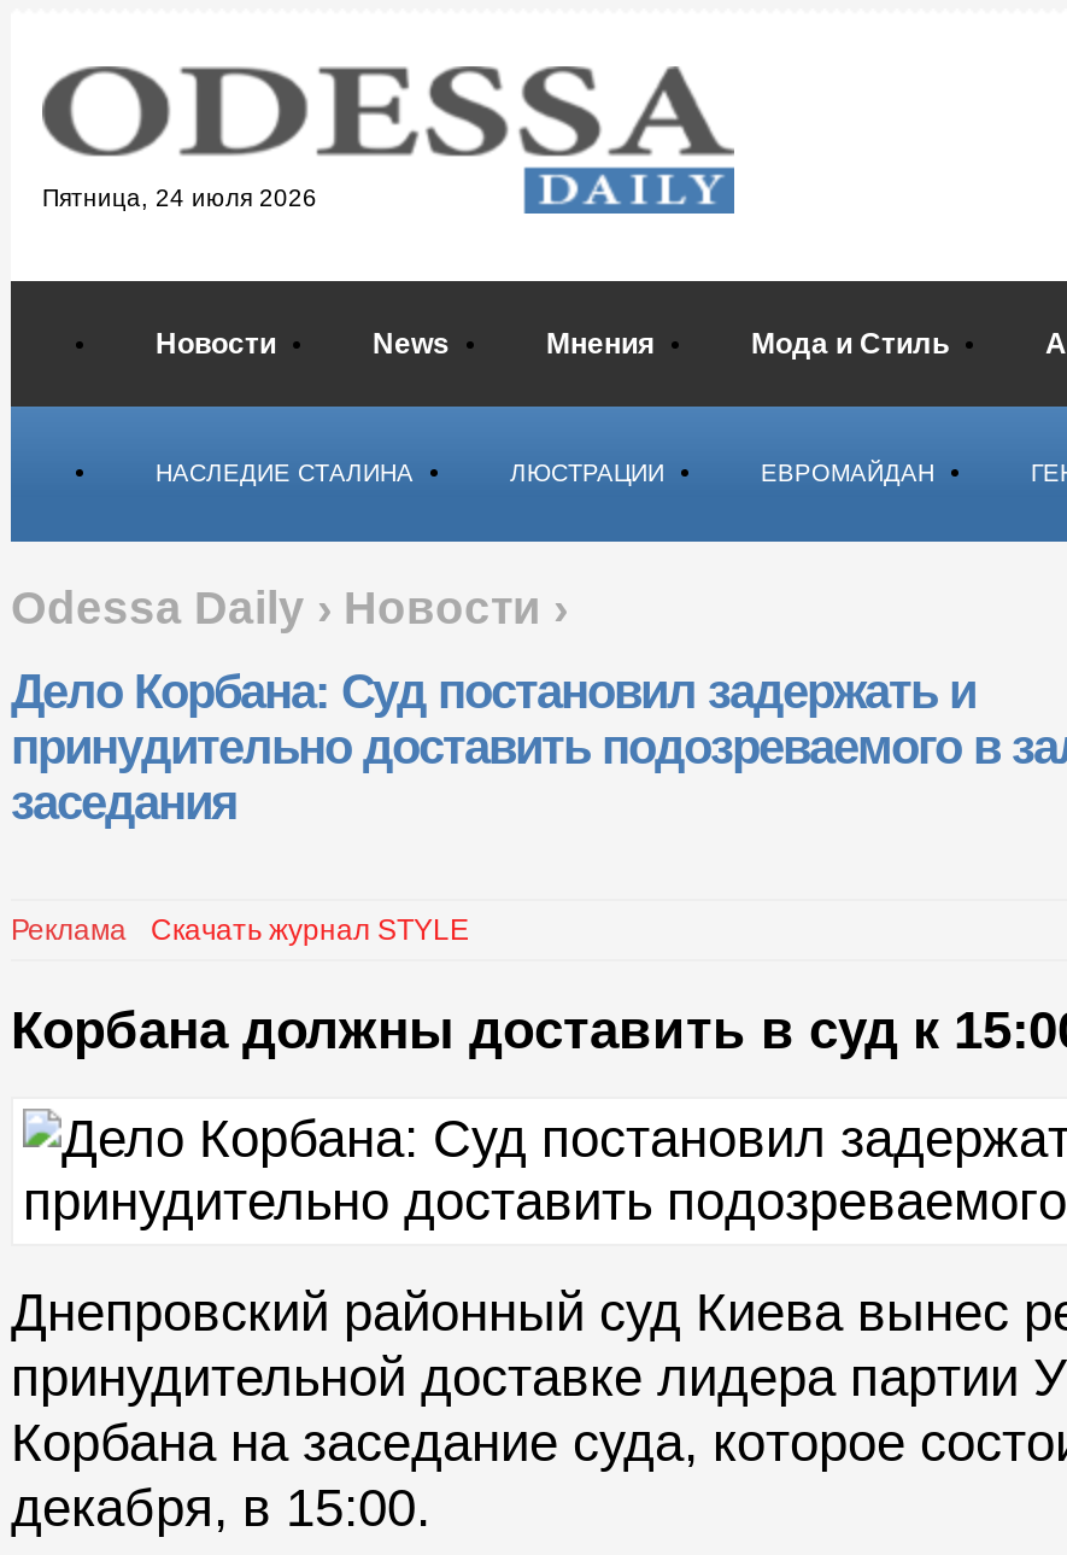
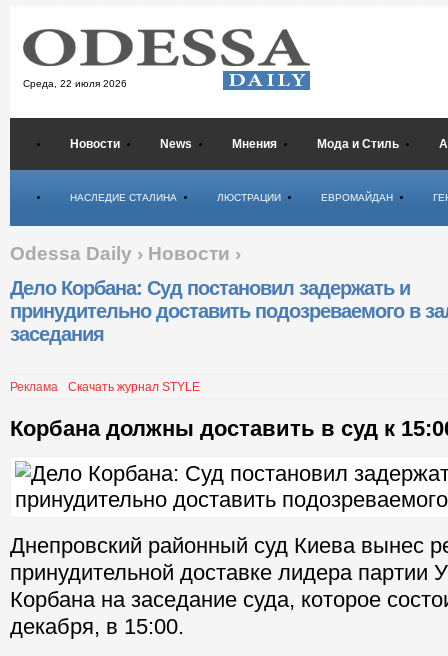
- Пятница, 24 июля 2026
+ Среда, 22 июля 2026
